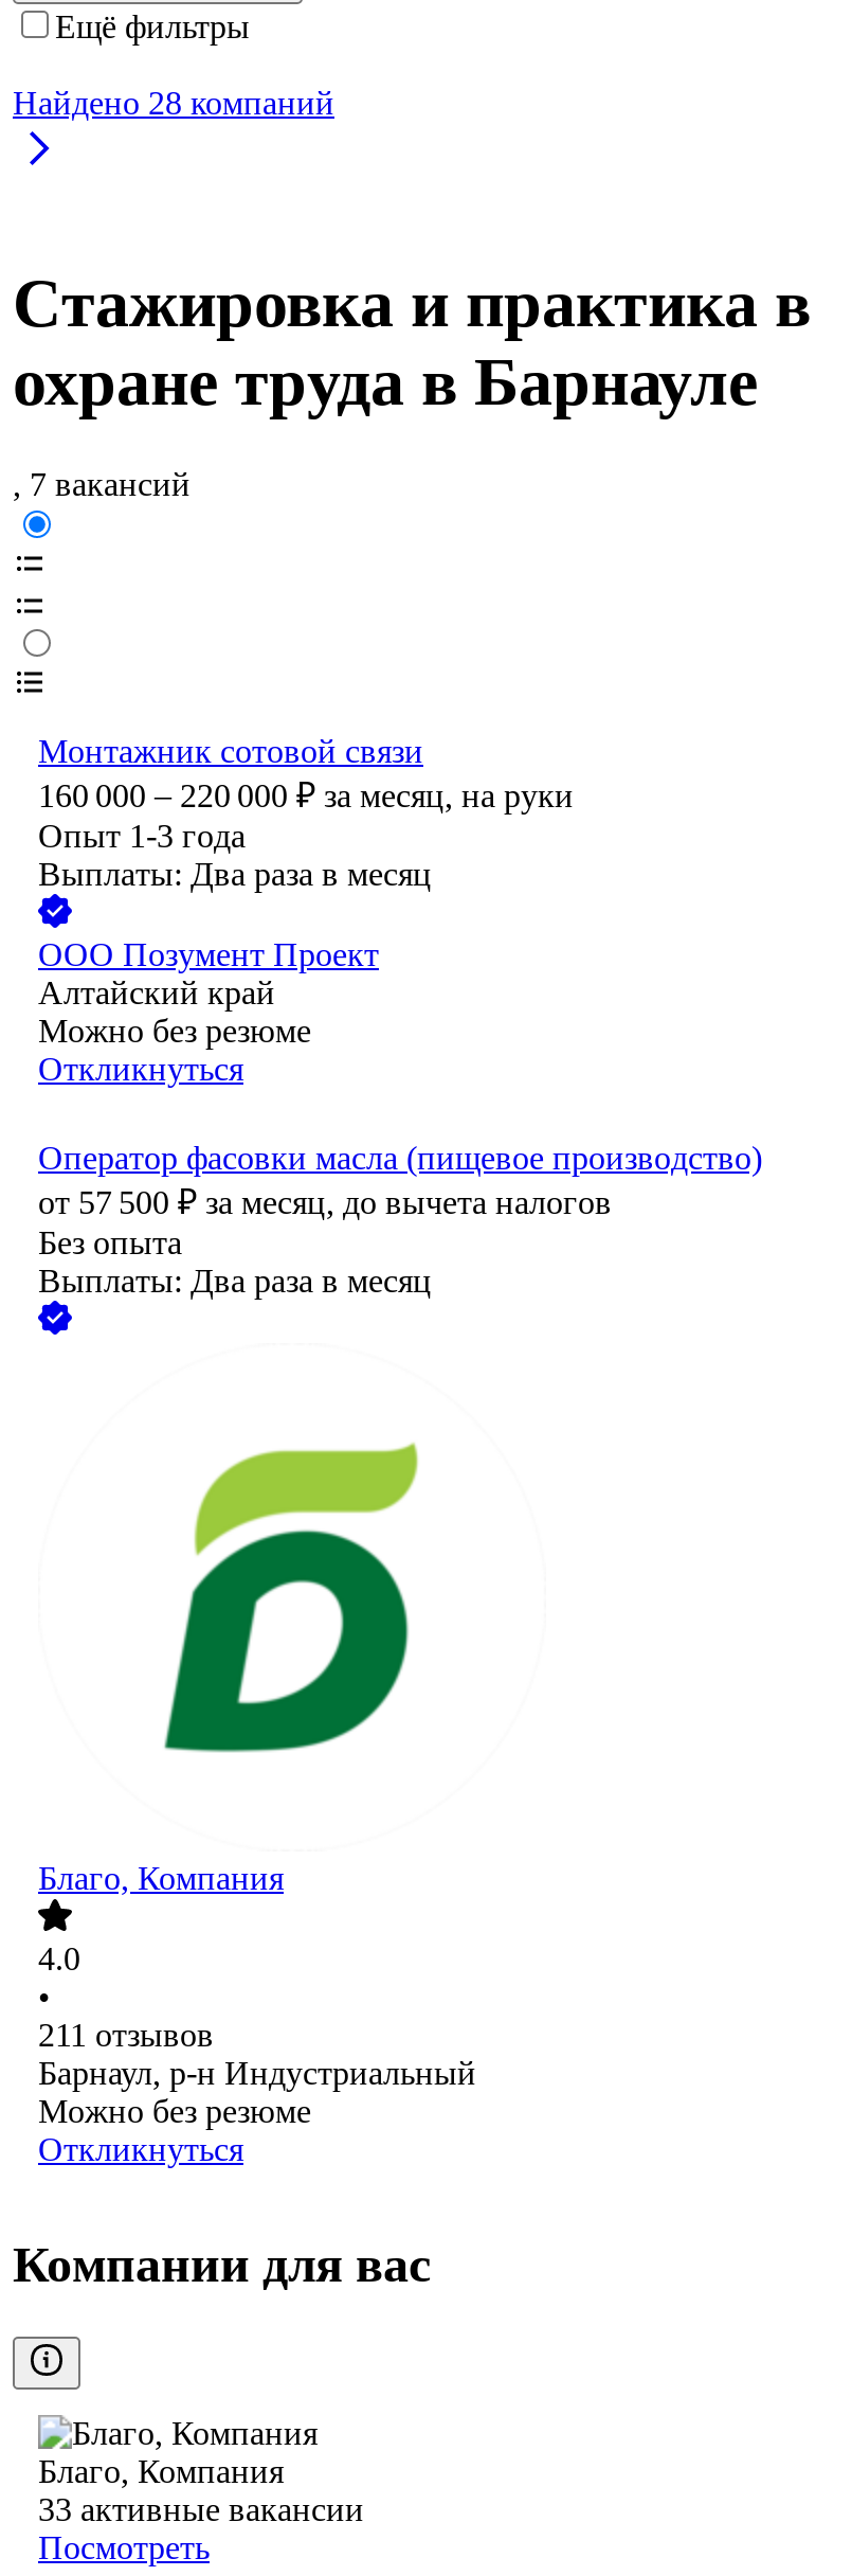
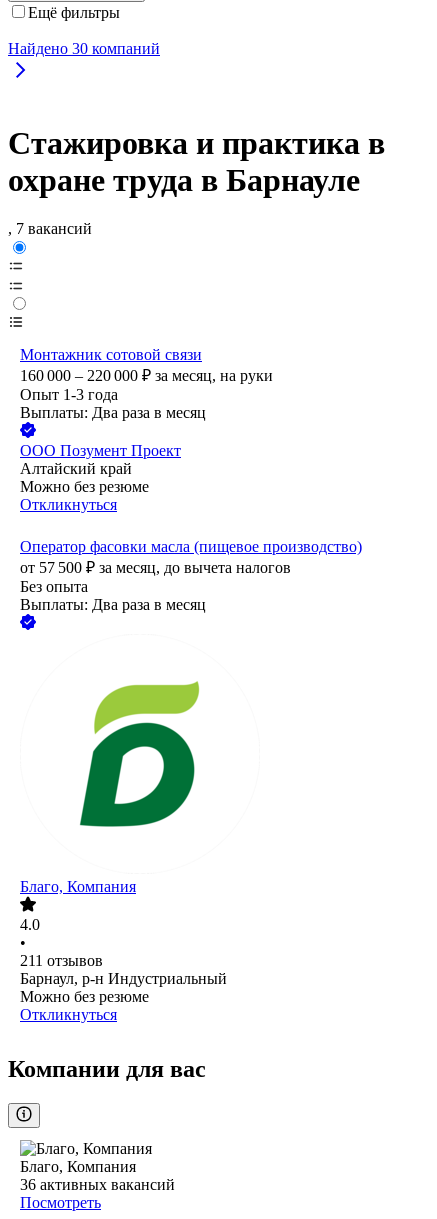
- Найдено 28 компаний
+ Найдено 30 компаний

- 33 активные вакансии
+ 36 активных вакансий
